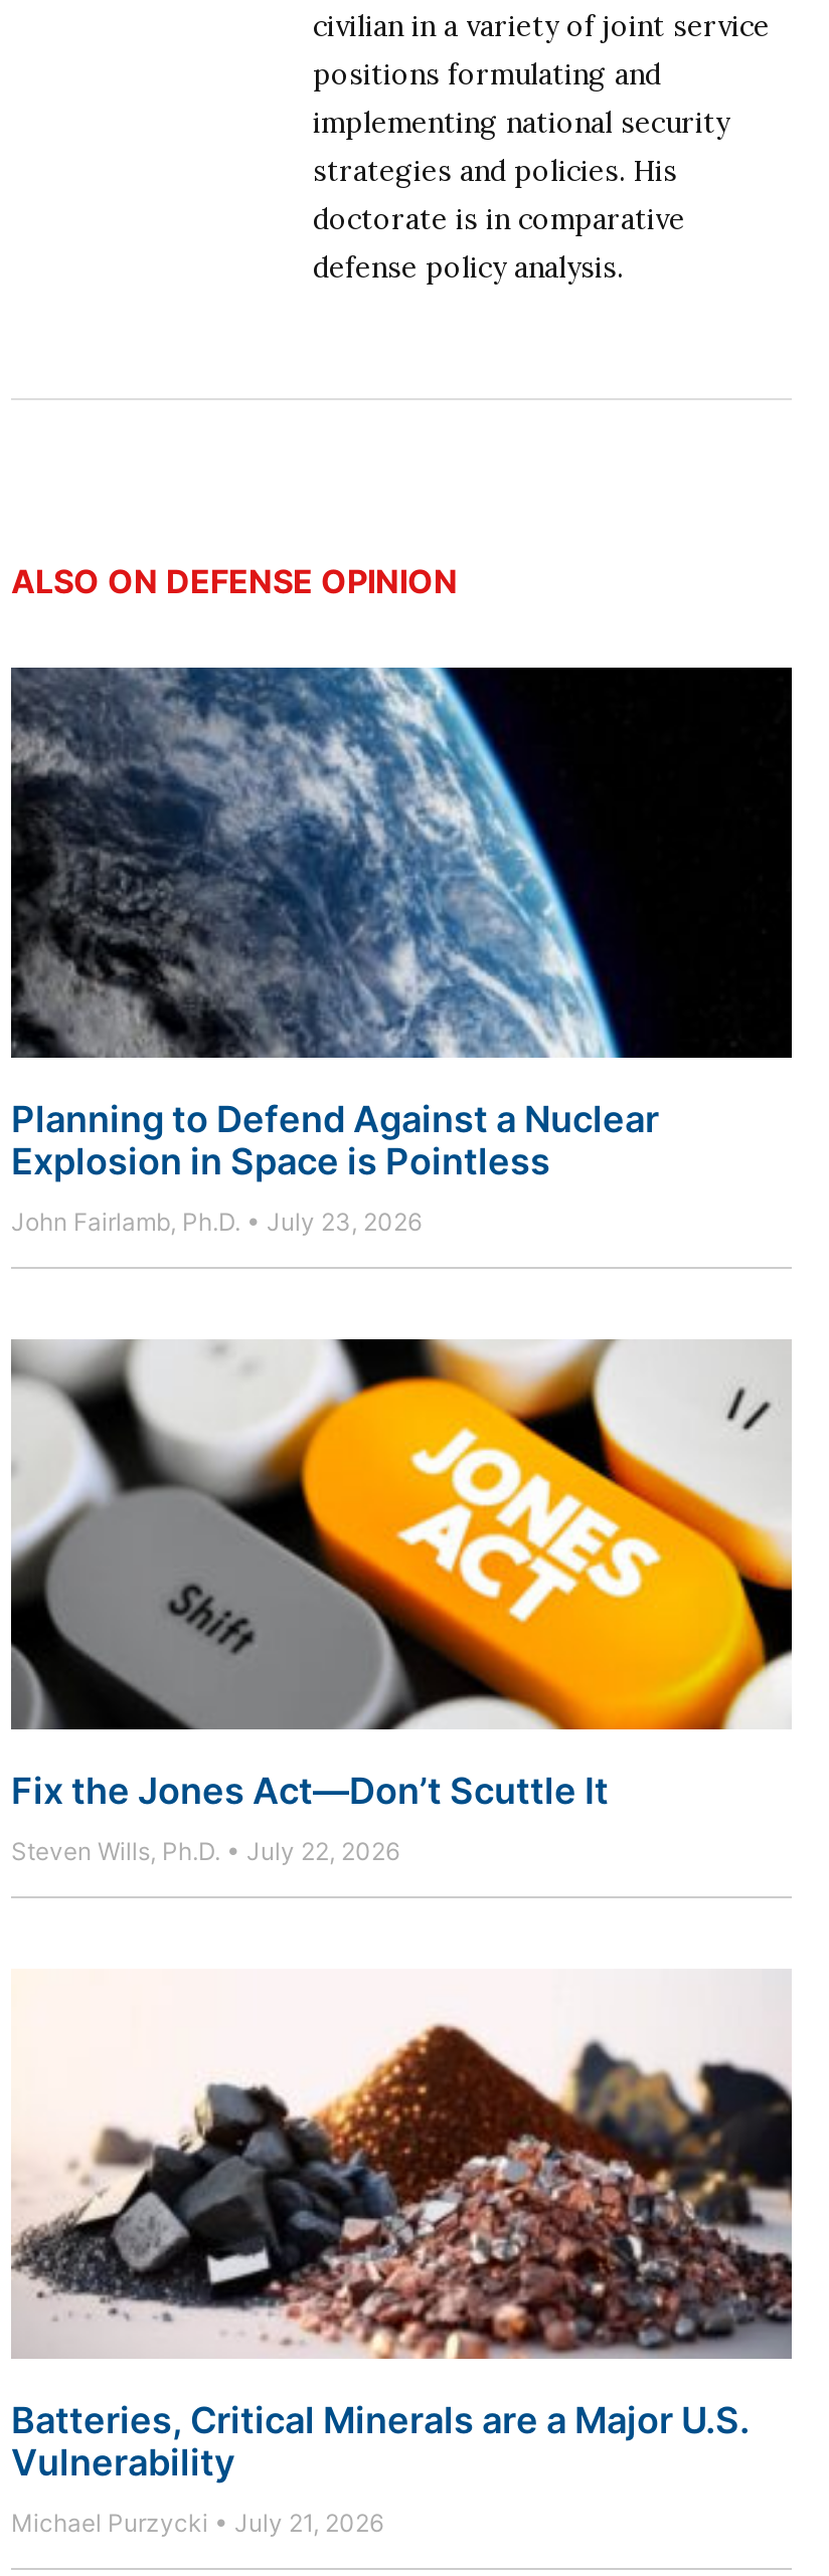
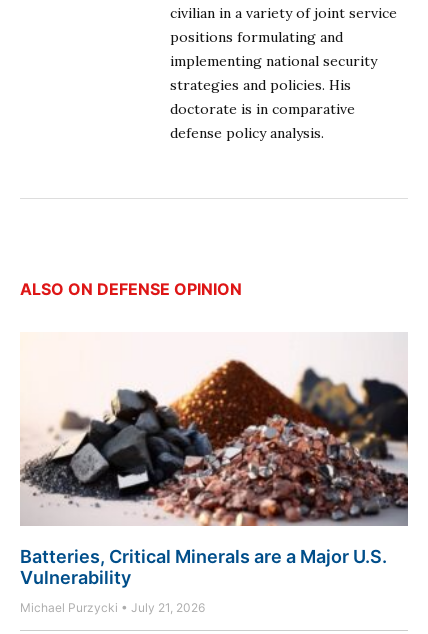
- [image]
- Planning to Defend Against a Nuclear
- Explosion in Space is Pointless
- John Fairlamb, Ph.D.
- July 23, 2026

- [image]
- Fix the Jones Act—Don’t Scuttle It
- Steven Wills, Ph.D.
- July 22, 2026
